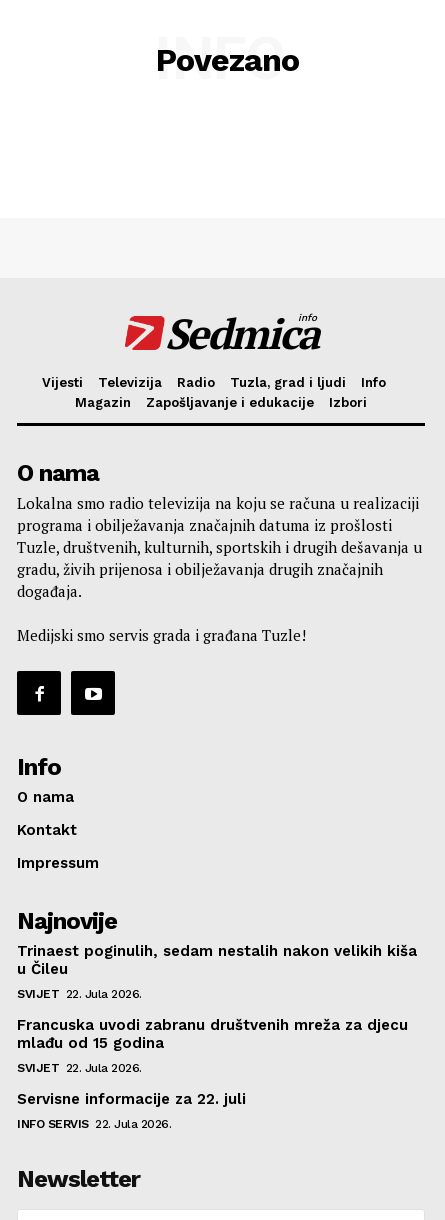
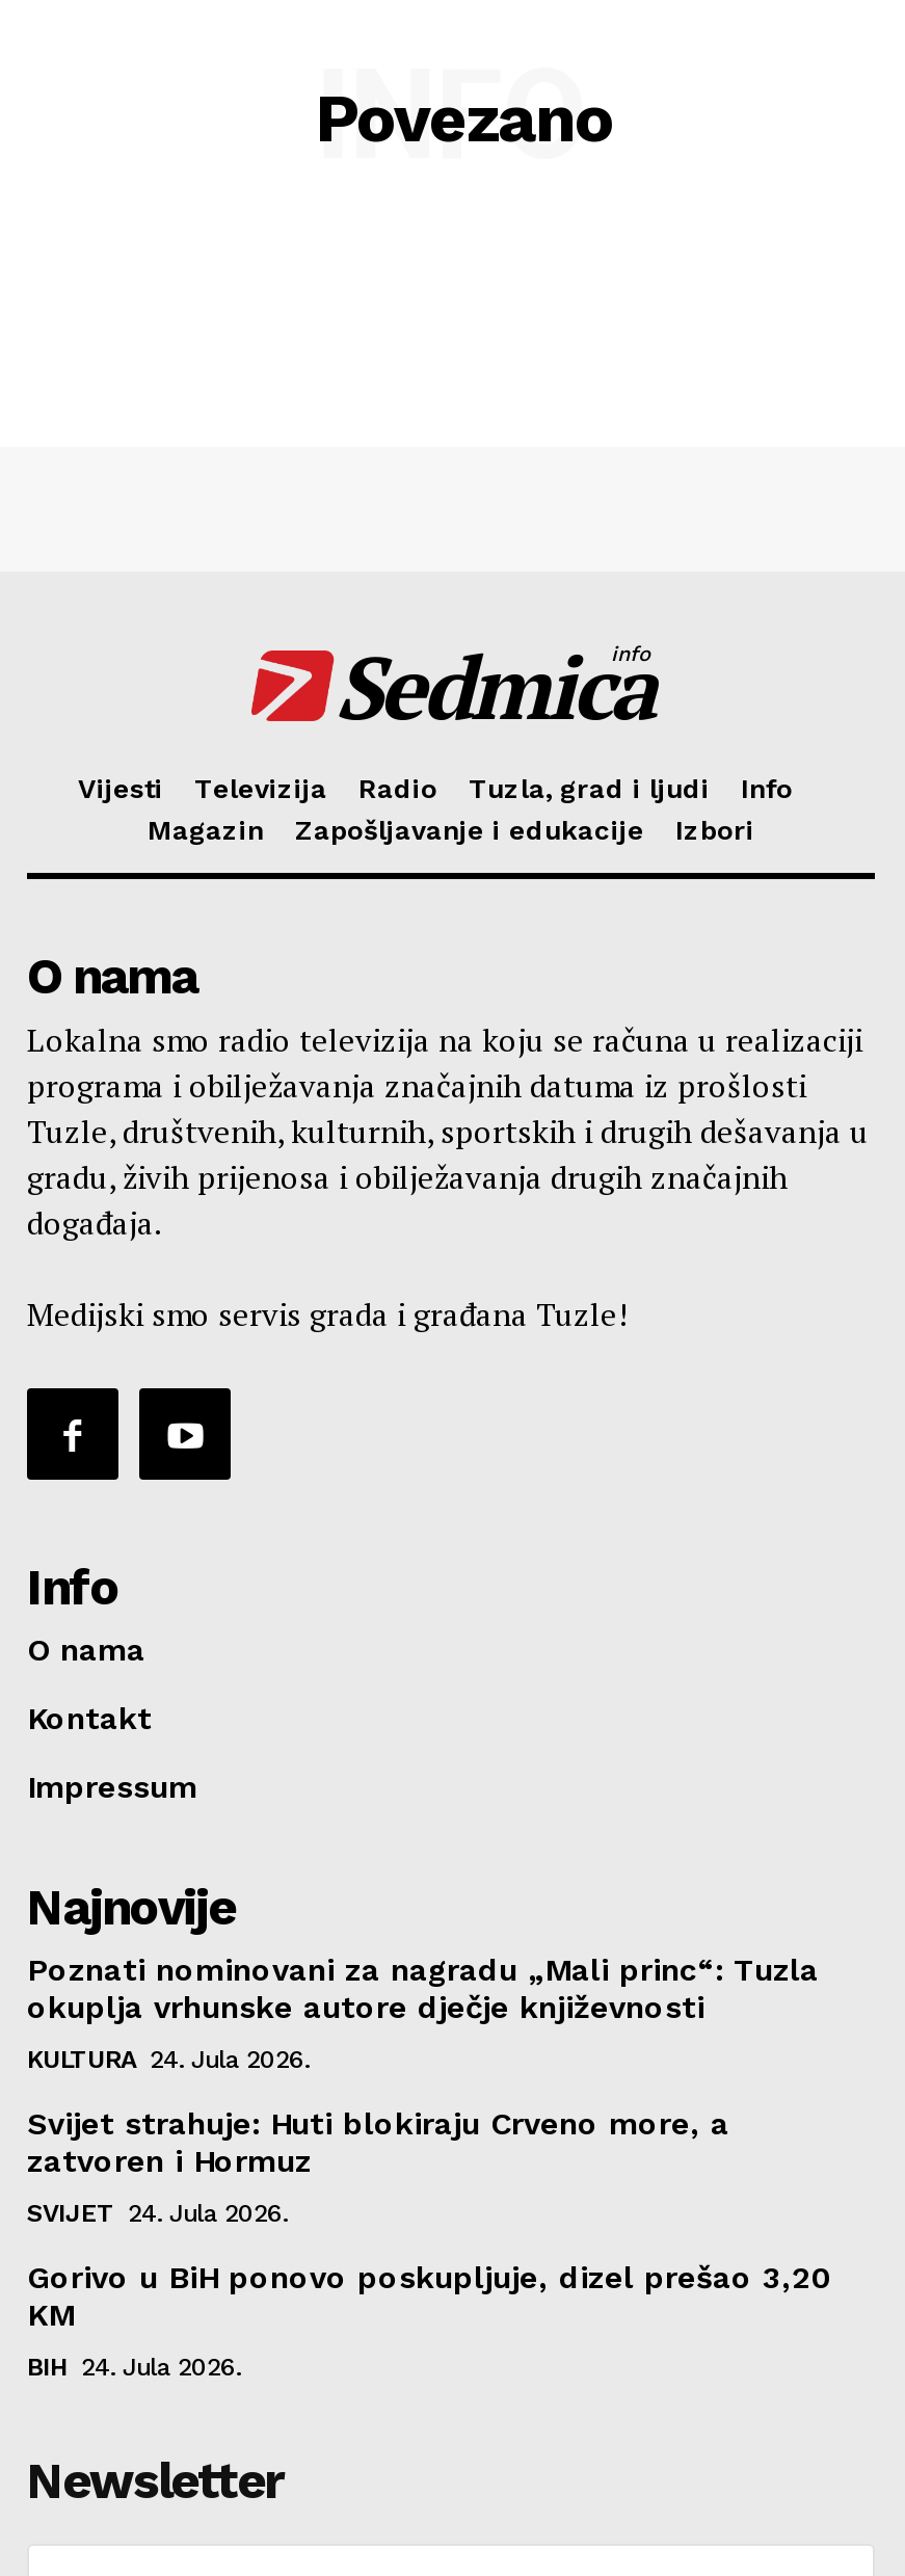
- Trinaest poginulih, sedam nestalih nakon velikih kiša
- u Čileu
+ Poznati nominovani za nagradu „Mali princ“: Tuzla
+ okuplja vrhunske autore dječje književnosti

- SVIJET 22. Jula 2026.
+ KULTURA 24. Jula 2026.

- Francuska uvodi zabranu društvenih mreža za djecu
- mlađu od 15 godina
+ Svijet strahuje: Huti blokiraju Crveno more, a
+ zatvoren i Hormuz

- SVIJET 22. Jula 2026.
+ SVIJET 24. Jula 2026.

- Servisne informacije za 22. juli
+ Gorivo u BiH ponovo poskupljuje, dizel prešao 3,20
+ KM

- INFO SERVIS 22. Jula 2026.
+ BIH 24. Jula 2026.
